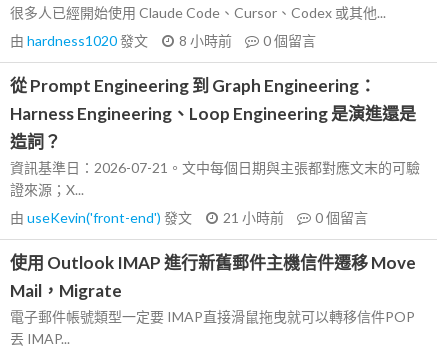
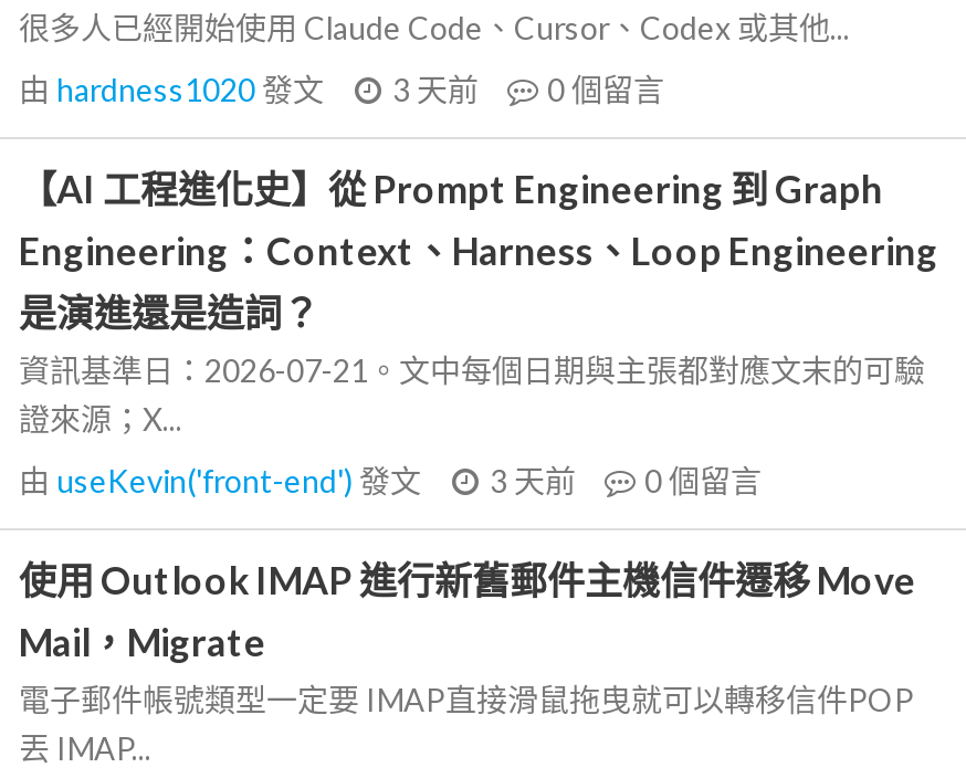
- 由hardness1020發文 8 小時前 0個留言
+ 由hardness1020發文 3 天前 0個留言

- 從 Prompt Engineering 到 Graph Engineering：
- Harness Engineering、Loop Engineering 是演進還是
- 造詞？
+ 【AI 工程進化史】從 Prompt Engineering 到 Graph
+ Engineering：Context、Harness、Loop Engineering
+ 是演進還是造詞？

- 由useKevin('front-end')發文 21 小時前 0個留言
+ 由useKevin('front-end')發文 3 天前 0個留言
